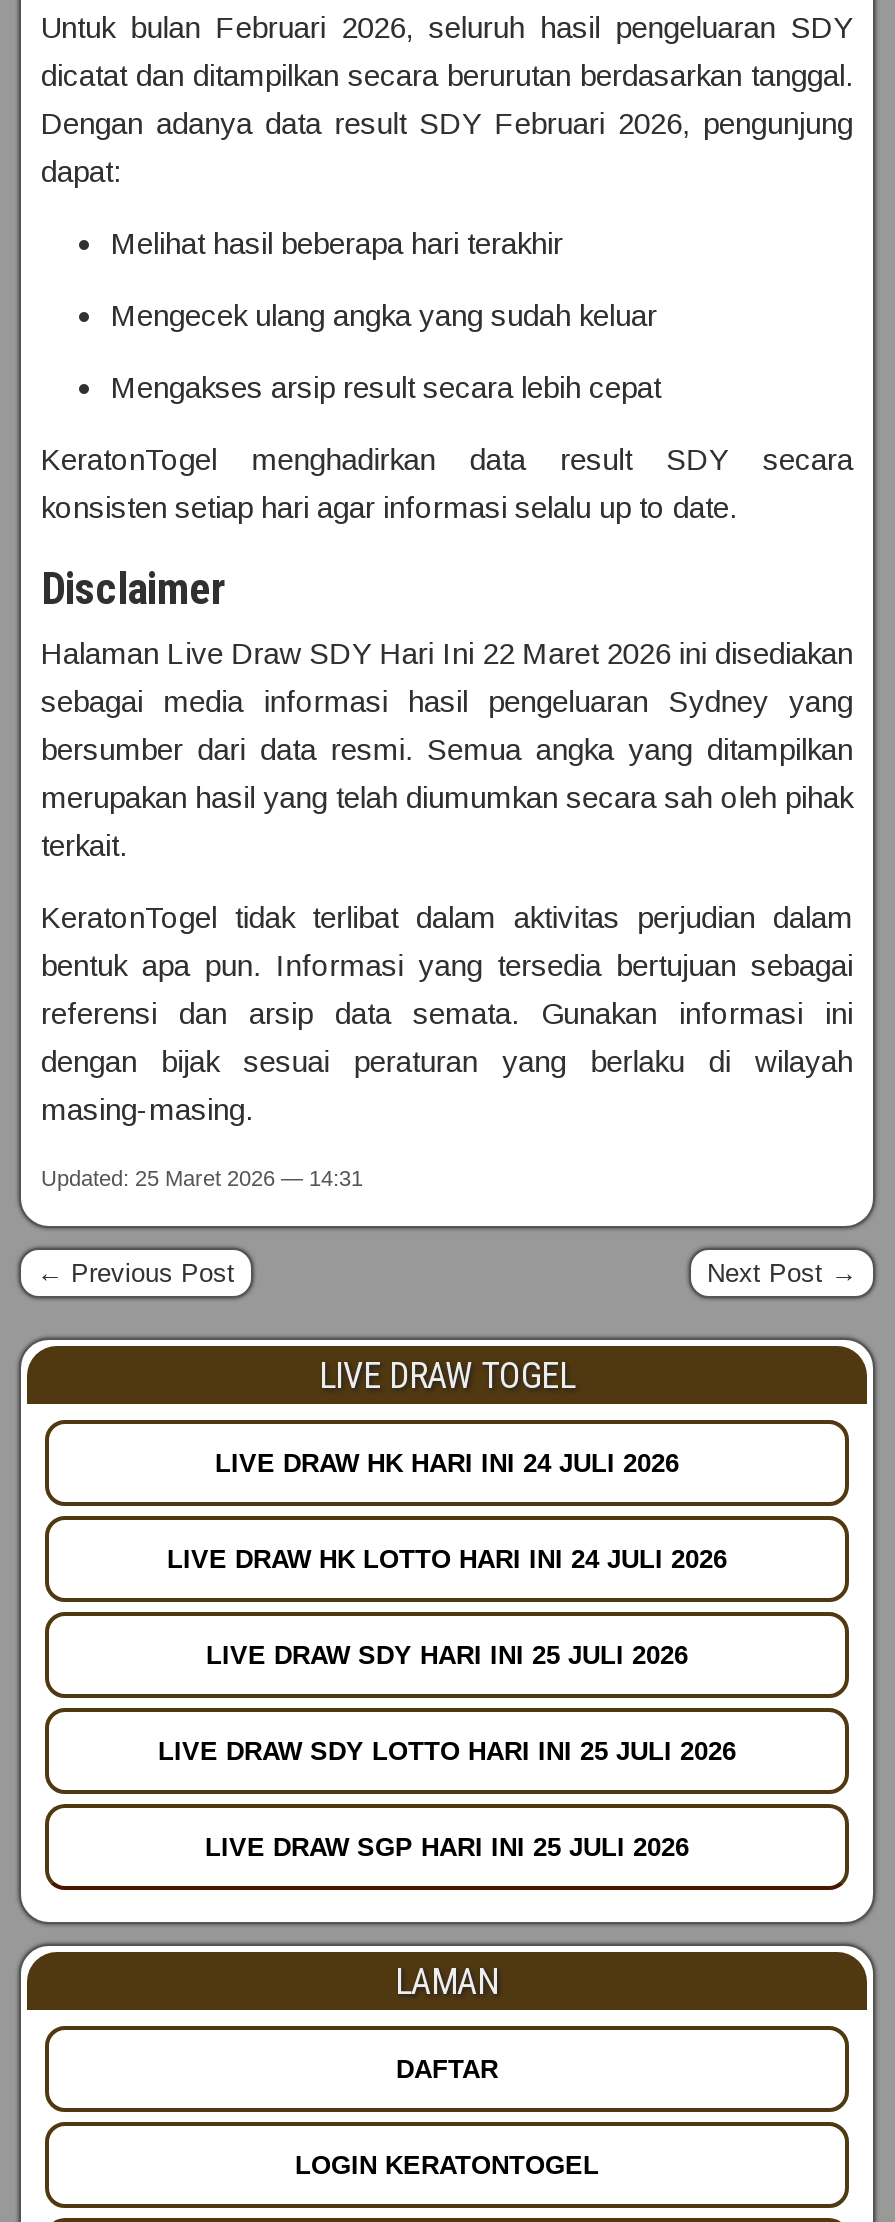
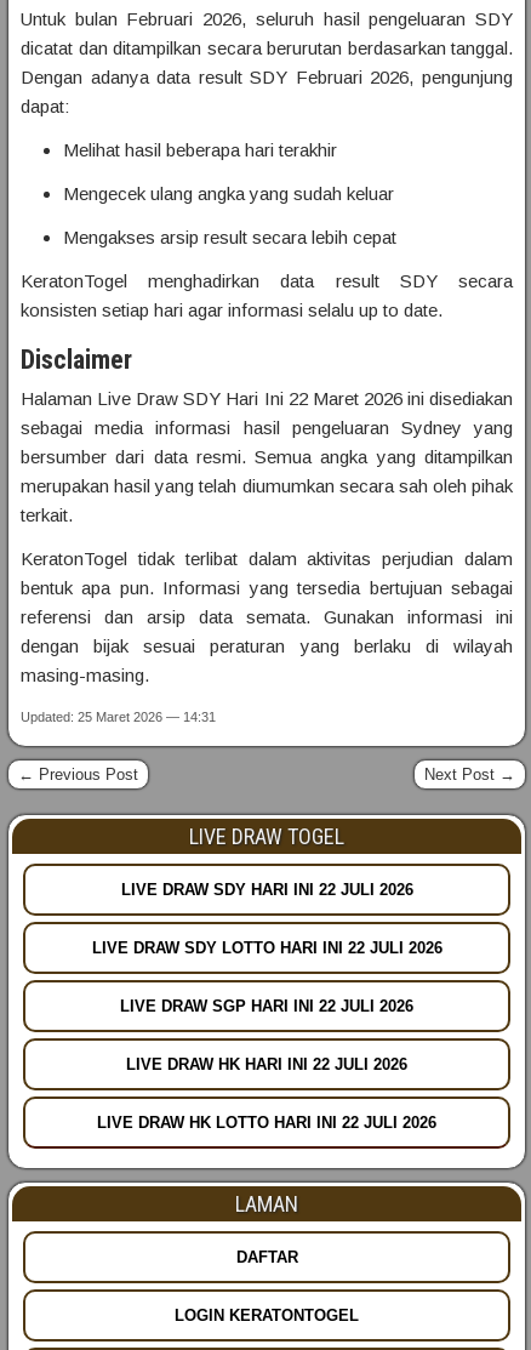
- LIVE DRAW HK HARI INI 24 JULI 2026
+ LIVE DRAW SDY HARI INI 22 JULI 2026

- LIVE DRAW HK LOTTO HARI INI 24 JULI 2026
+ LIVE DRAW SDY LOTTO HARI INI 22 JULI 2026

- LIVE DRAW SDY HARI INI 25 JULI 2026
+ LIVE DRAW SGP HARI INI 22 JULI 2026

- LIVE DRAW SDY LOTTO HARI INI 25 JULI 2026
+ LIVE DRAW HK HARI INI 22 JULI 2026

- LIVE DRAW SGP HARI INI 25 JULI 2026
+ LIVE DRAW HK LOTTO HARI INI 22 JULI 2026
